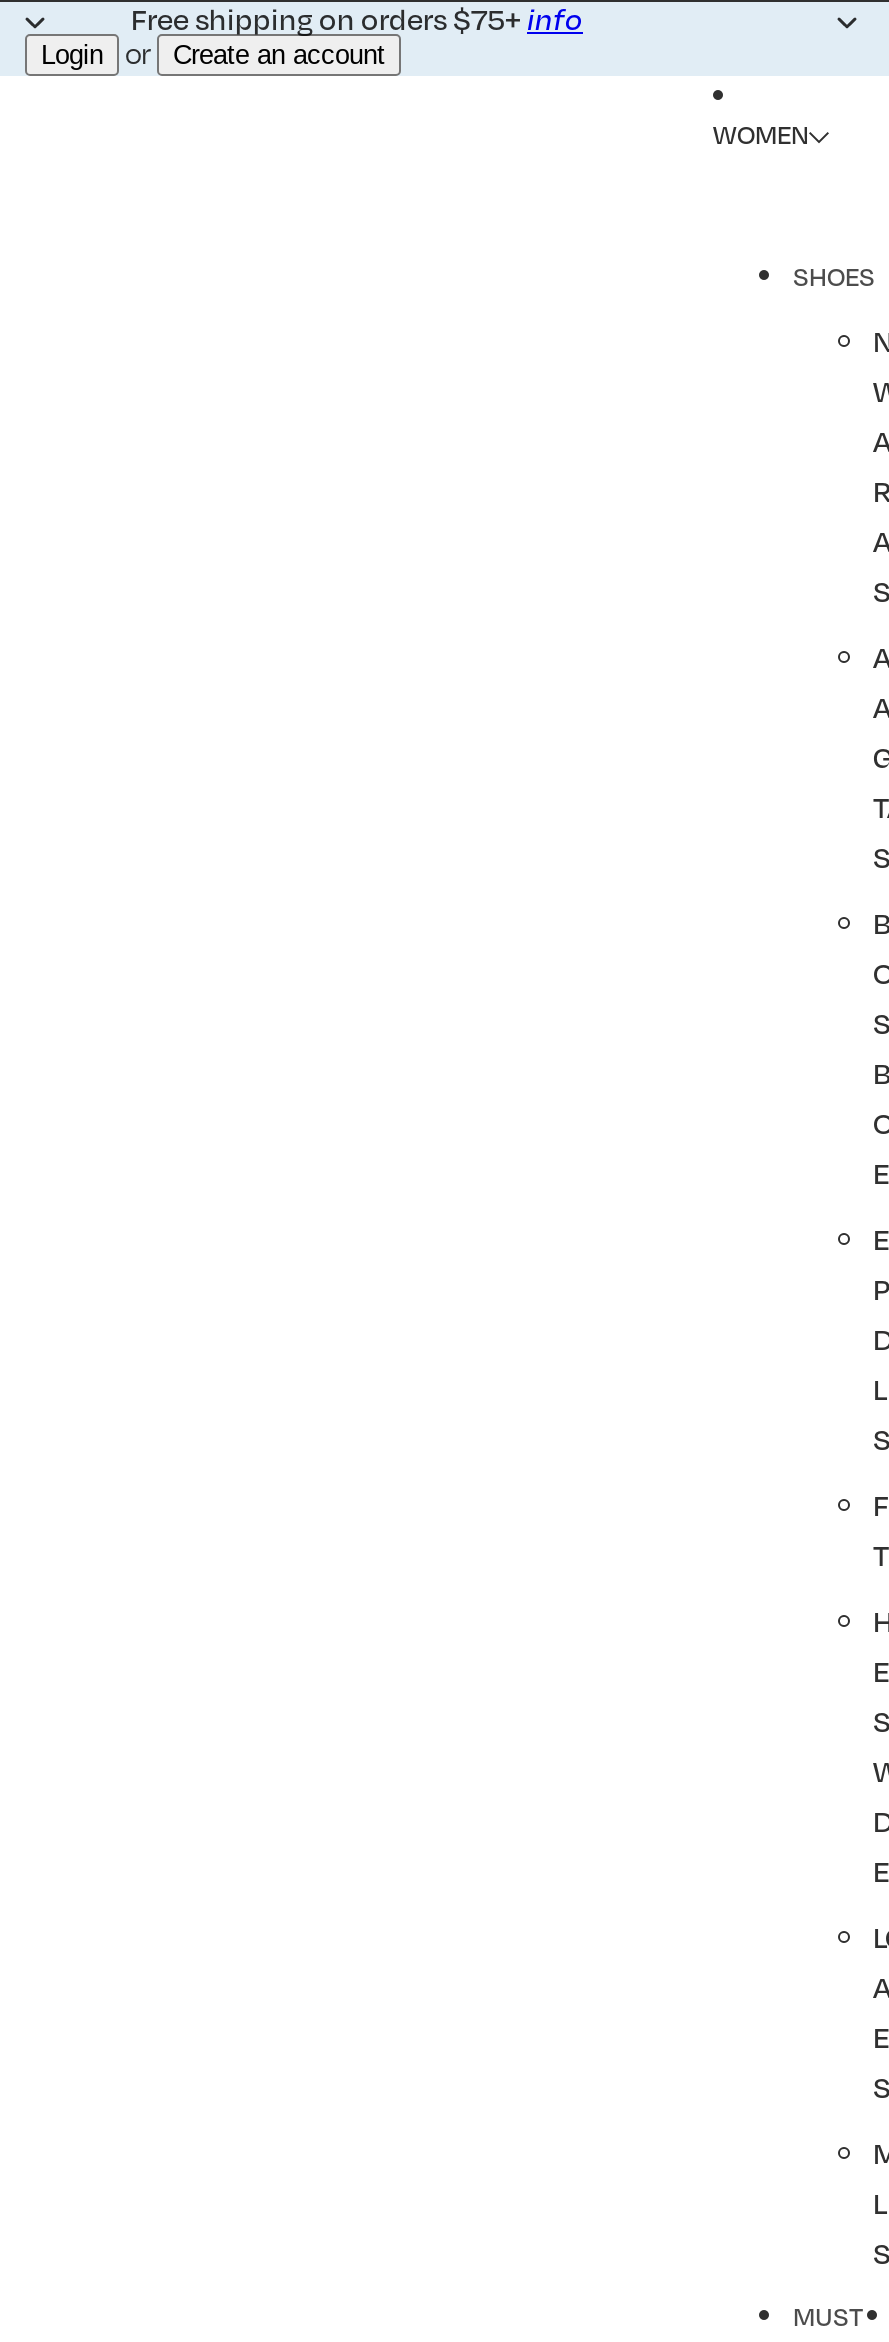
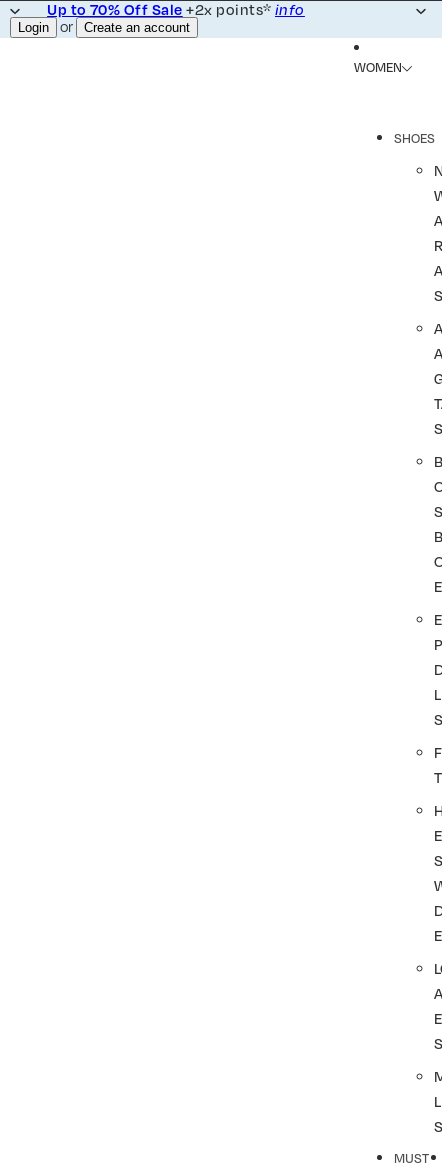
- Free shipping on orders $75+info
+ Up to 70% Off Sale+2x points*info
